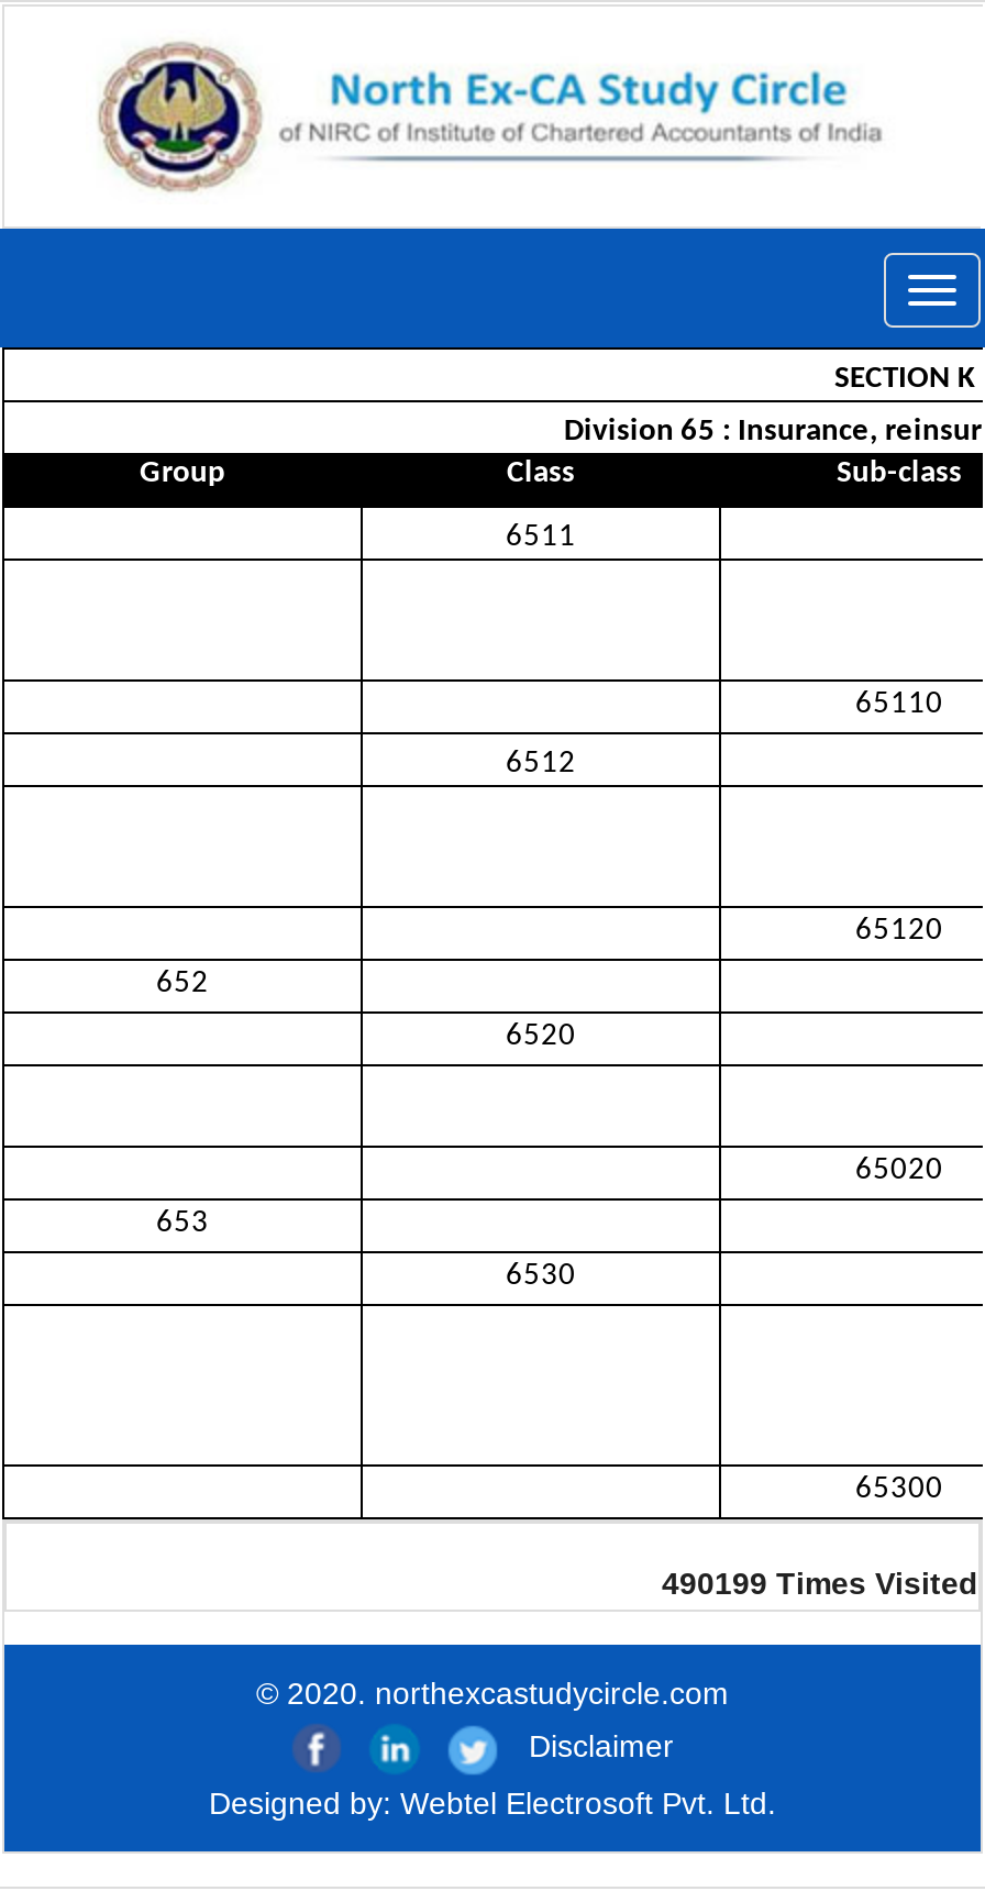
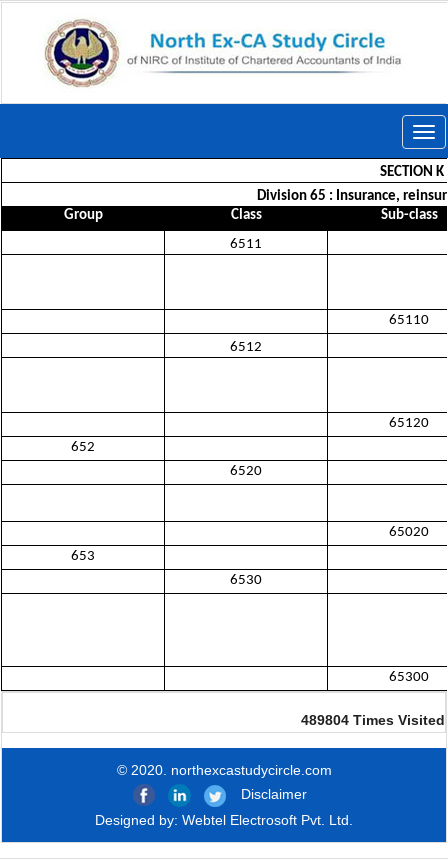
- 490199 Times Visited
+ 489804 Times Visited
